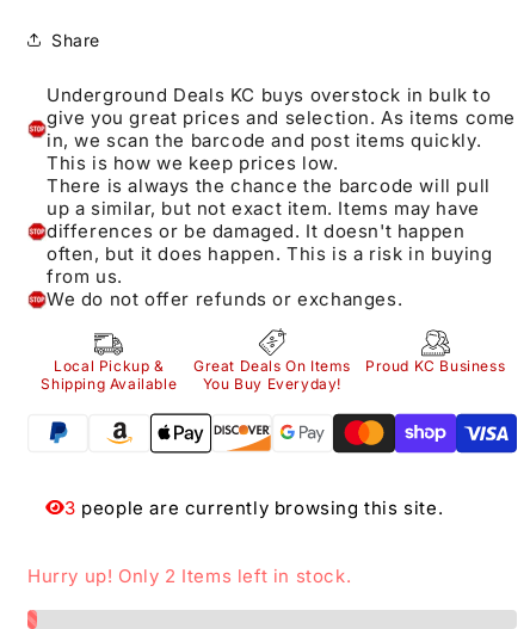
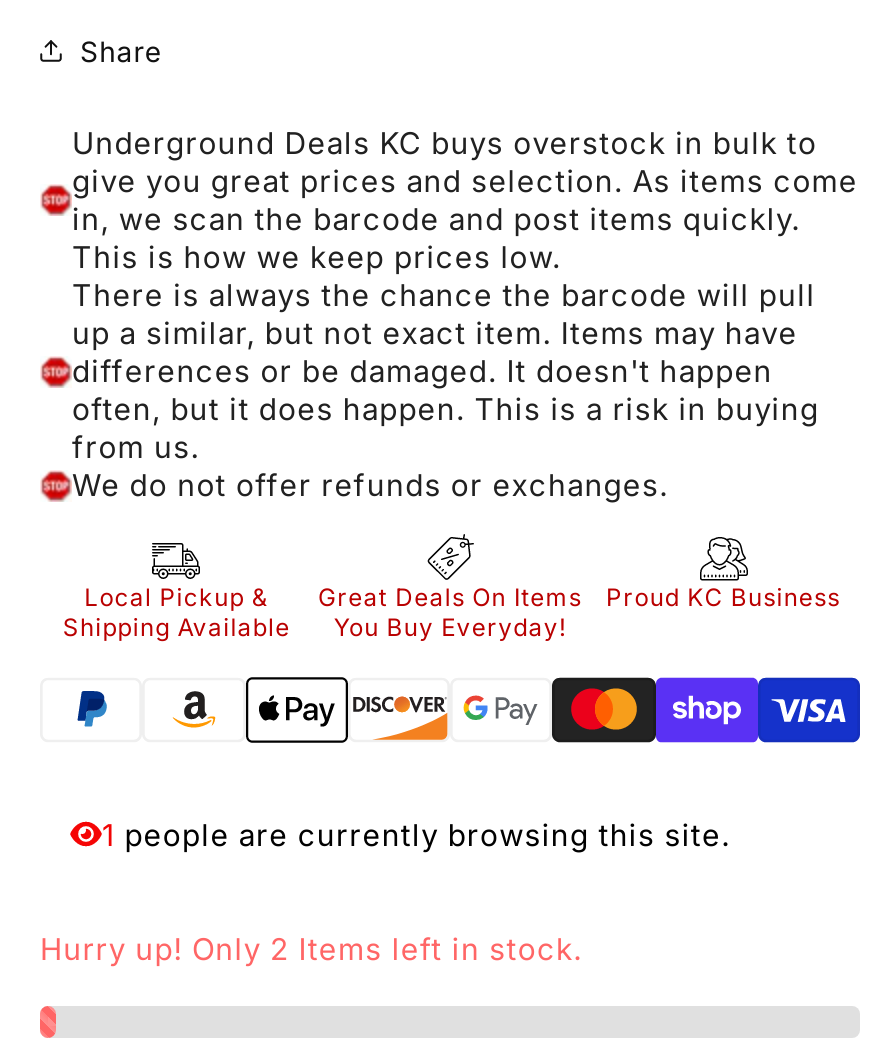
- 3 people are currently browsing this site.
+ 1 people are currently browsing this site.
